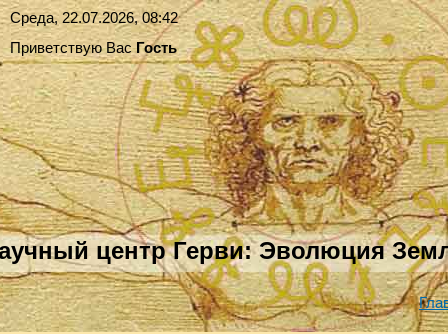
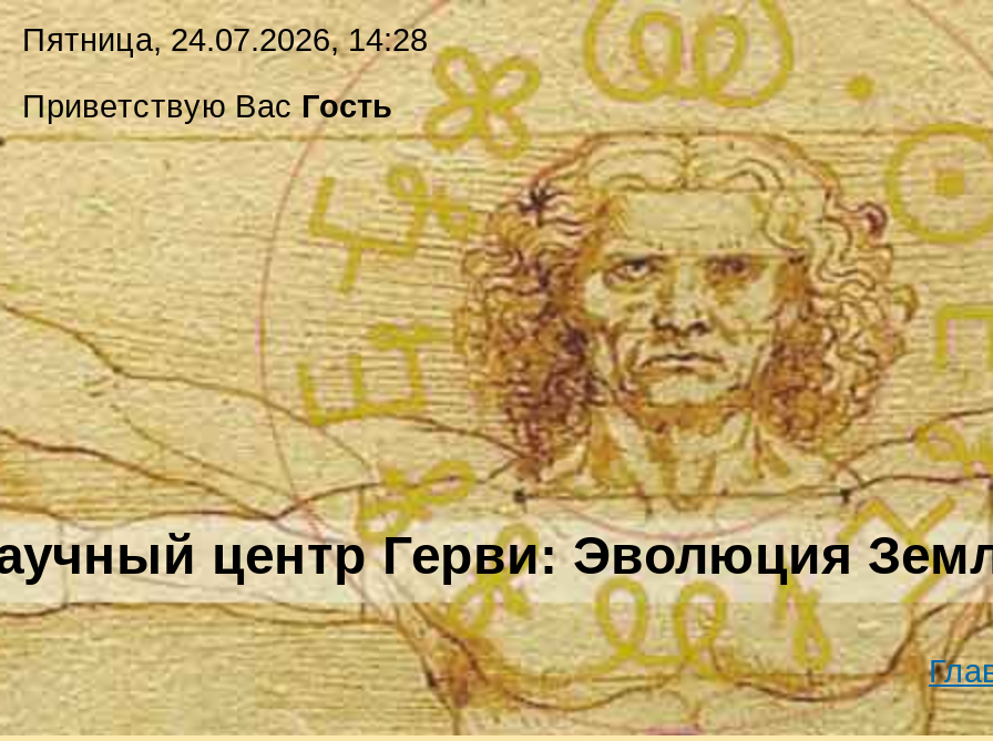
- Среда, 22.07.2026, 08:42
+ Пятница, 24.07.2026, 14:28
